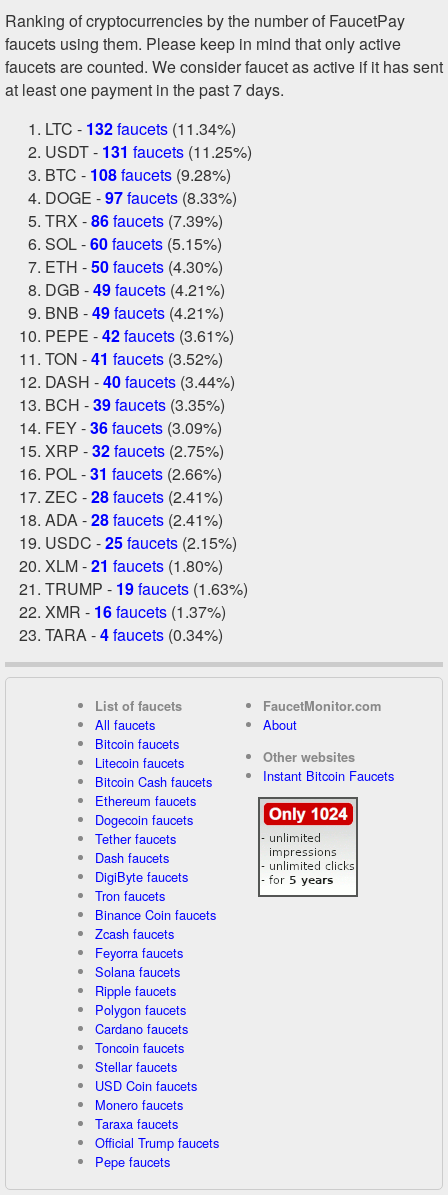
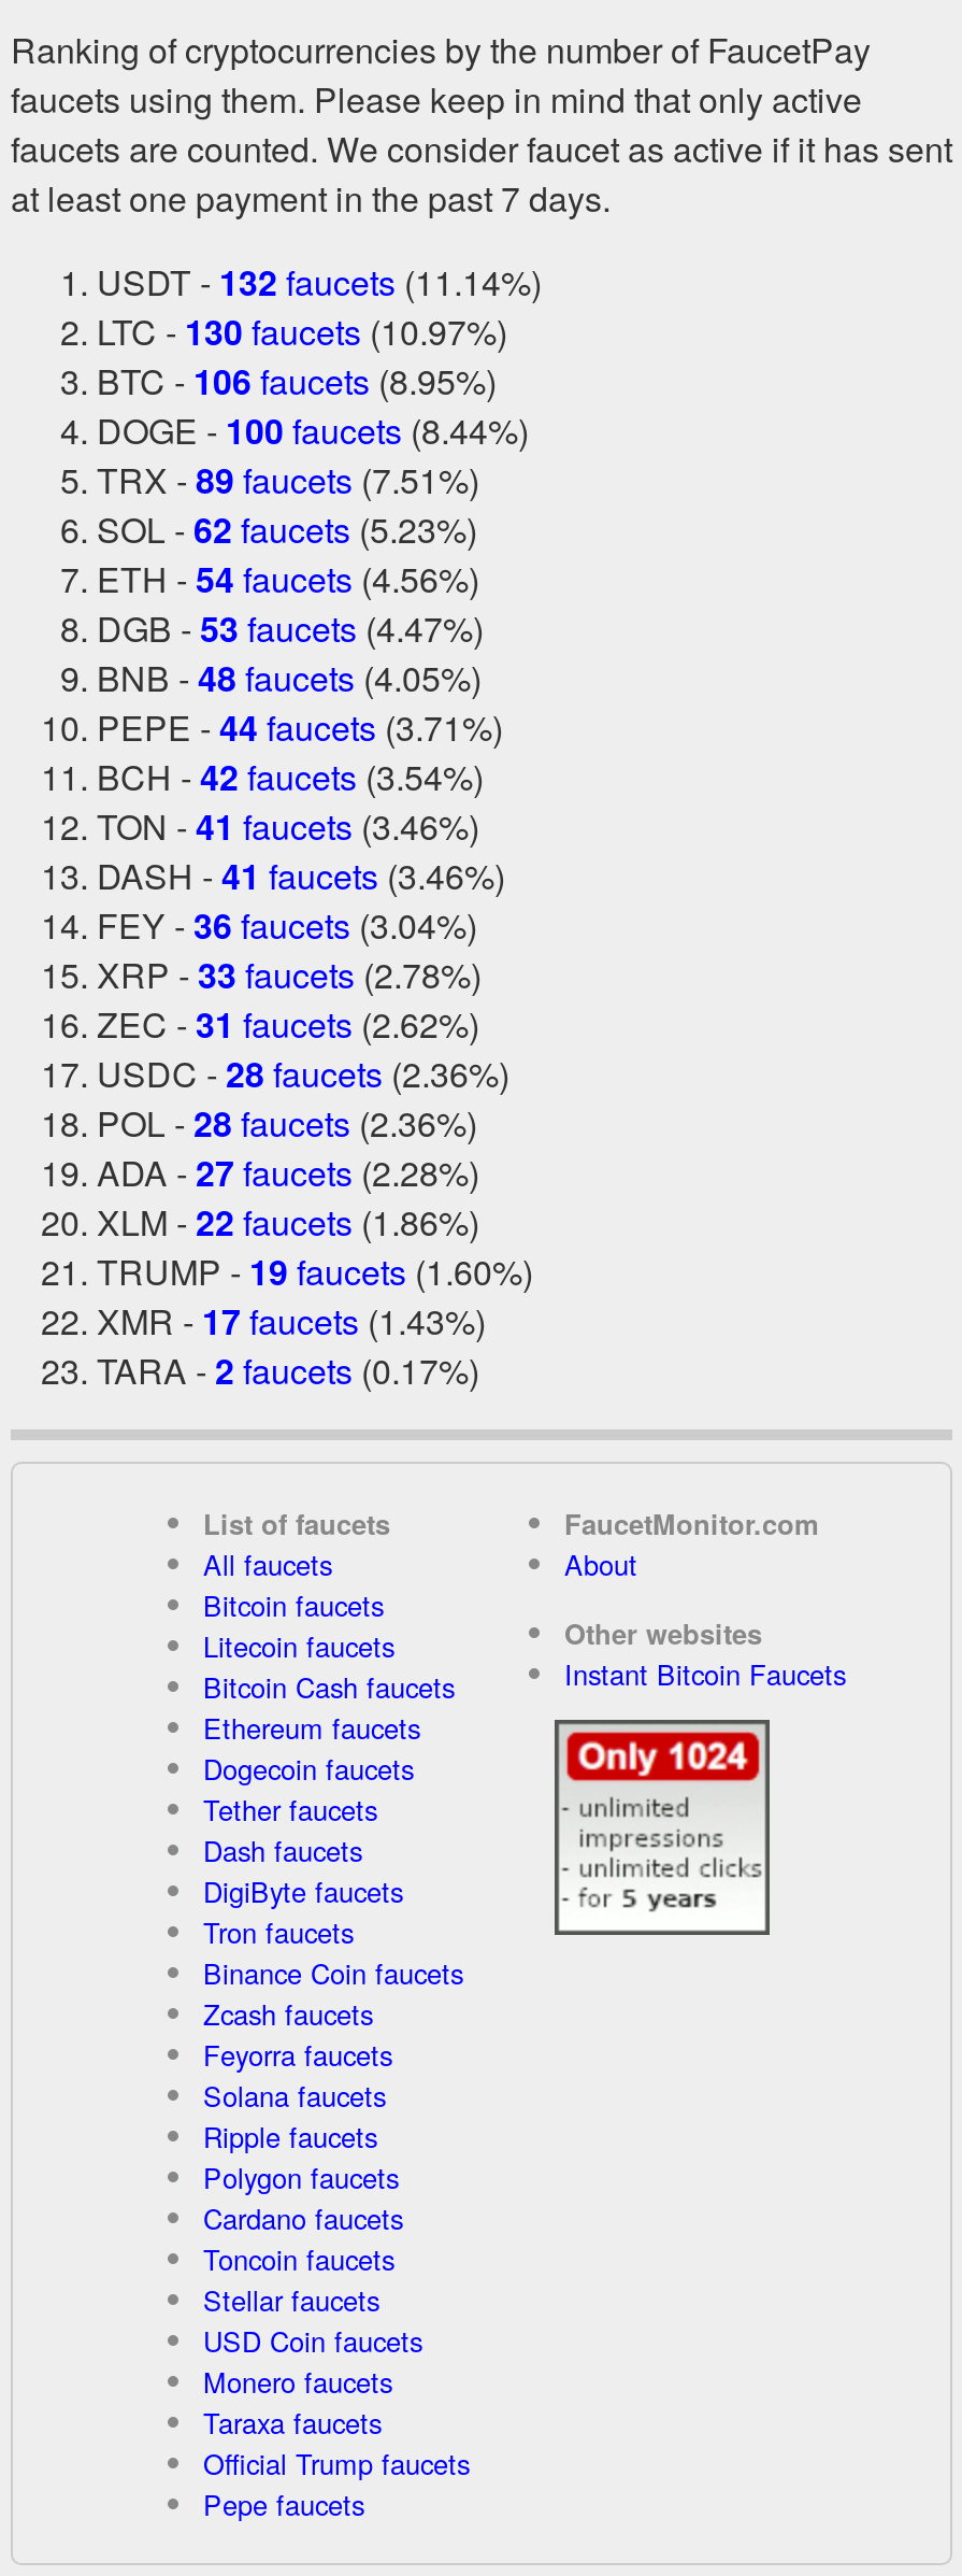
- LTC - 132 faucets (11.34%)
+ USDT - 132 faucets (11.14%)

- USDT - 131 faucets (11.25%)
+ LTC - 130 faucets (10.97%)

- BTC - 108 faucets (9.28%)
+ BTC - 106 faucets (8.95%)

- DOGE - 97 faucets (8.33%)
+ DOGE - 100 faucets (8.44%)

- TRX - 86 faucets (7.39%)
+ TRX - 89 faucets (7.51%)

- SOL - 60 faucets (5.15%)
+ SOL - 62 faucets (5.23%)

- ETH - 50 faucets (4.30%)
+ ETH - 54 faucets (4.56%)

- DGB - 49 faucets (4.21%)
+ DGB - 53 faucets (4.47%)

- BNB - 49 faucets (4.21%)
+ BNB - 48 faucets (4.05%)

- PEPE - 42 faucets (3.61%)
+ PEPE - 44 faucets (3.71%)

- TON - 41 faucets (3.52%)
+ BCH - 42 faucets (3.54%)

- DASH - 40 faucets (3.44%)
+ TON - 41 faucets (3.46%)

- BCH - 39 faucets (3.35%)
+ DASH - 41 faucets (3.46%)

- FEY - 36 faucets (3.09%)
+ FEY - 36 faucets (3.04%)

- XRP - 32 faucets (2.75%)
+ XRP - 33 faucets (2.78%)

- POL - 31 faucets (2.66%)
+ ZEC - 31 faucets (2.62%)

- ZEC - 28 faucets (2.41%)
+ USDC - 28 faucets (2.36%)

- ADA - 28 faucets (2.41%)
+ POL - 28 faucets (2.36%)

- USDC - 25 faucets (2.15%)
+ ADA - 27 faucets (2.28%)

- XLM - 21 faucets (1.80%)
+ XLM - 22 faucets (1.86%)

- TRUMP - 19 faucets (1.63%)
+ TRUMP - 19 faucets (1.60%)

- XMR - 16 faucets (1.37%)
+ XMR - 17 faucets (1.43%)

- TARA - 4 faucets (0.34%)
+ TARA - 2 faucets (0.17%)
